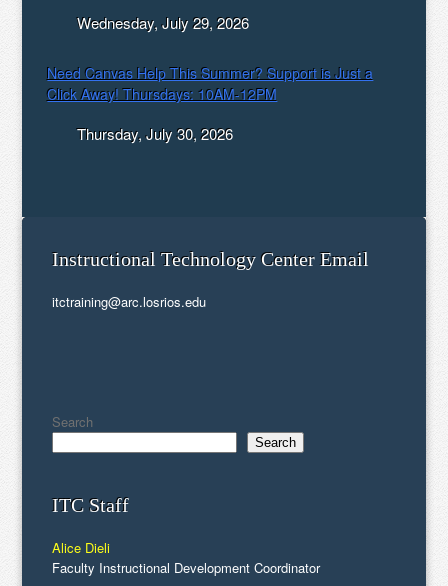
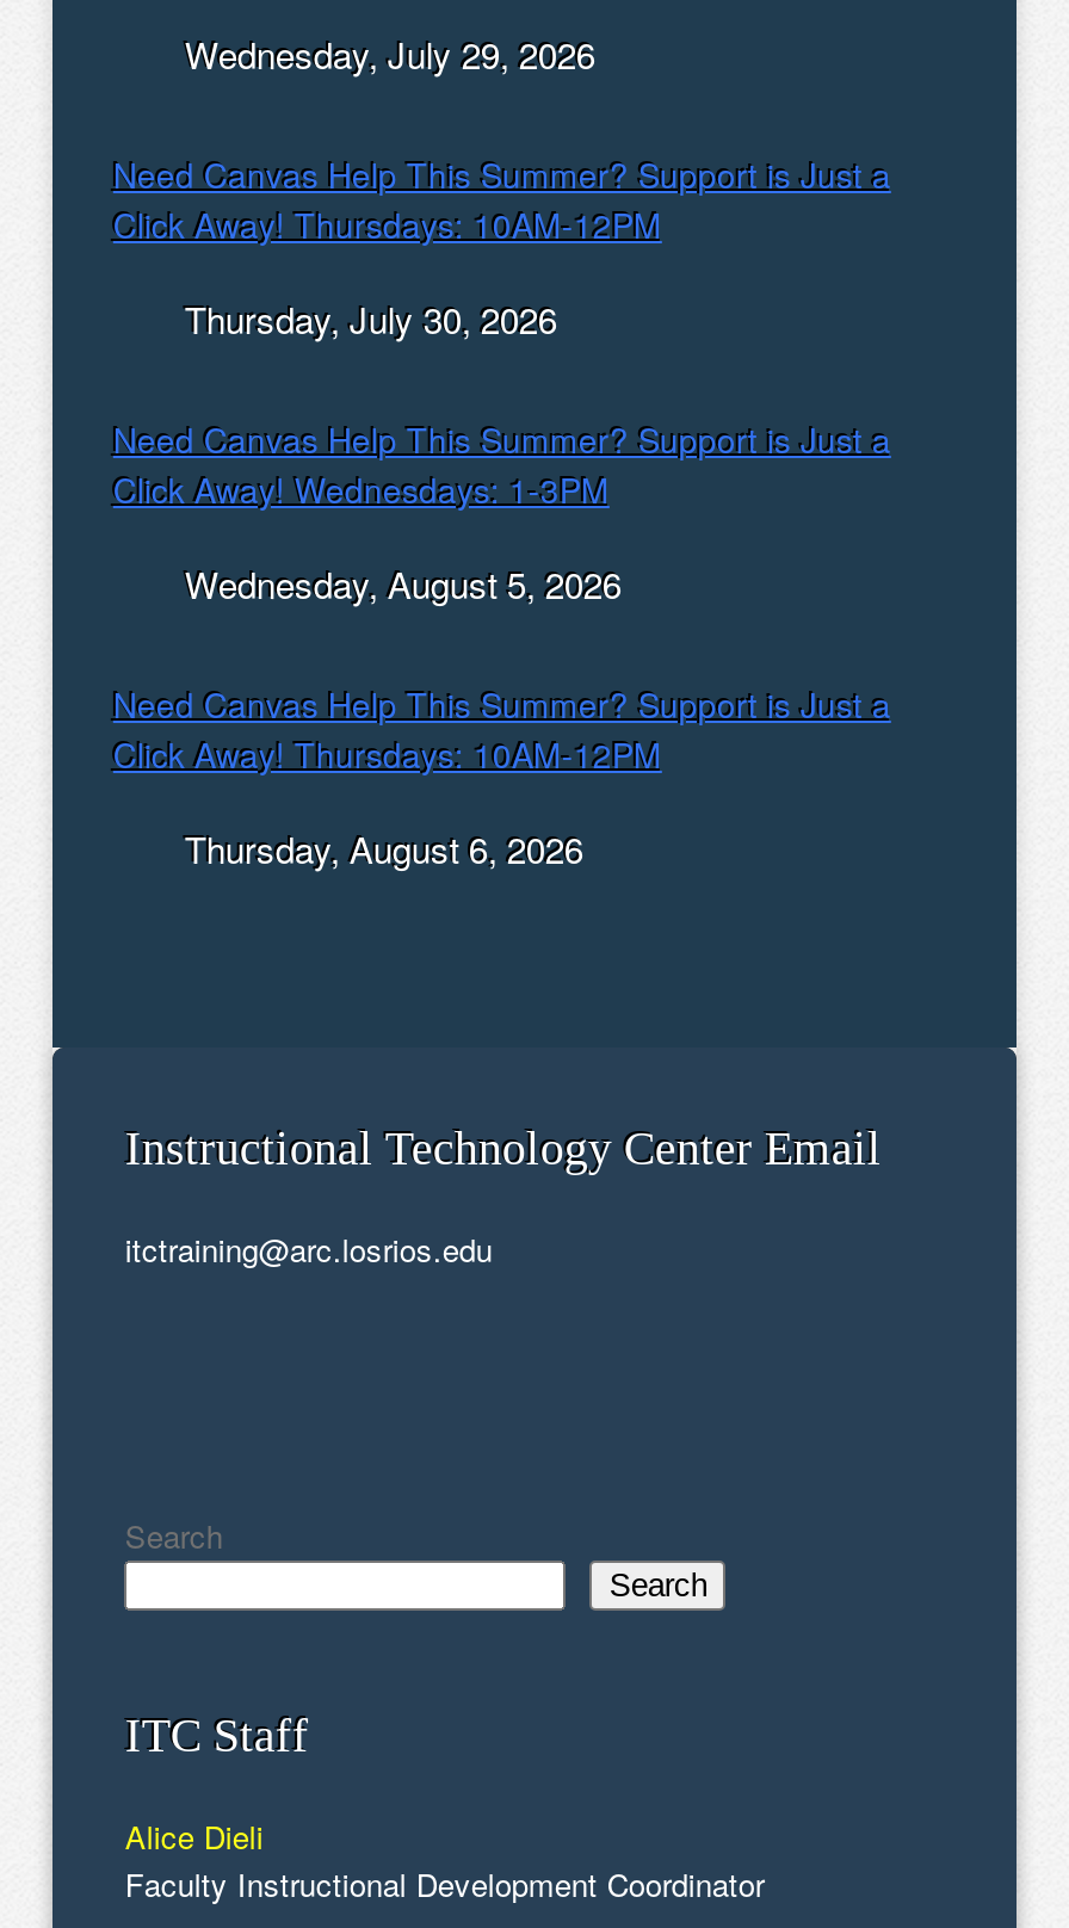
+ Need Canvas Help This Summer? Support is Just a
+ Click Away! Wednesdays: 1-3PM
+ Wednesday, August 5, 2026
+ Need Canvas Help This Summer? Support is Just a
+ Click Away! Thursdays: 10AM-12PM
+ Thursday, August 6, 2026
